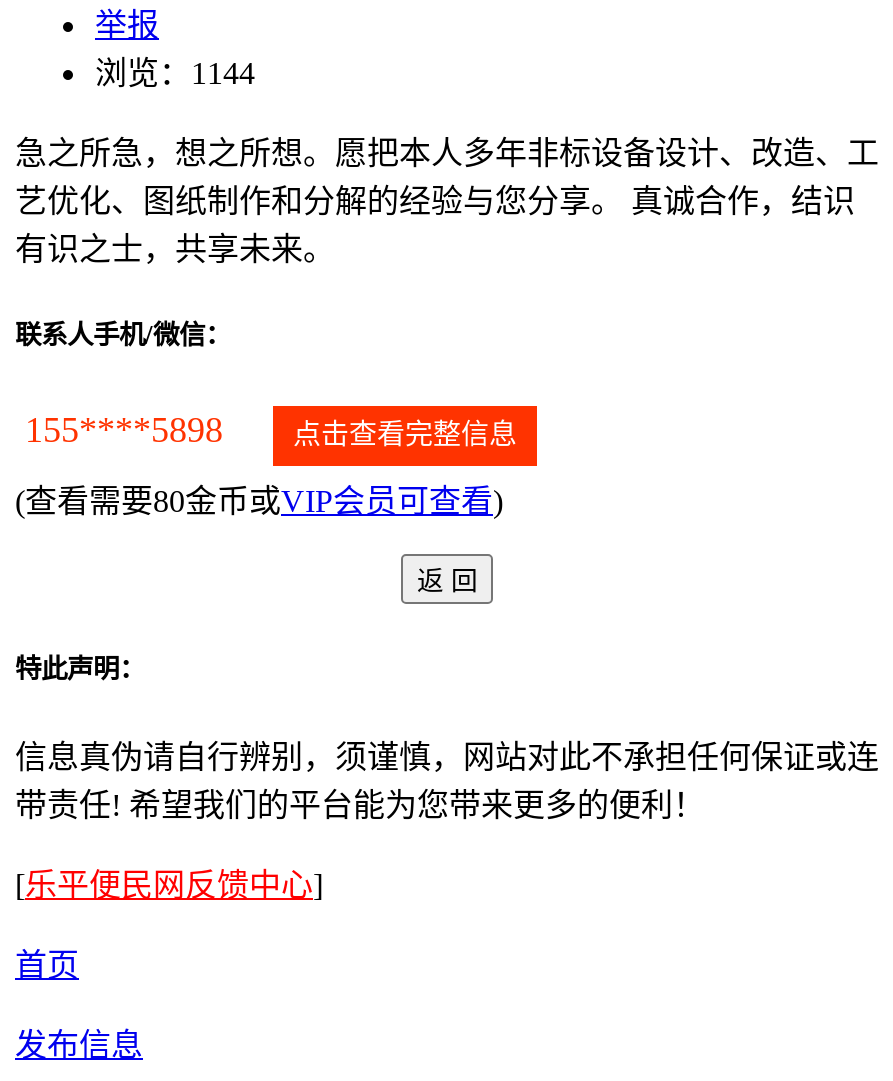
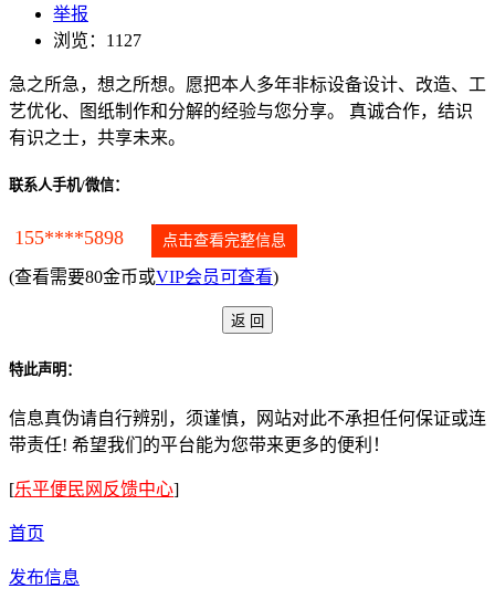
- 浏览：1144
+ 浏览：1127
